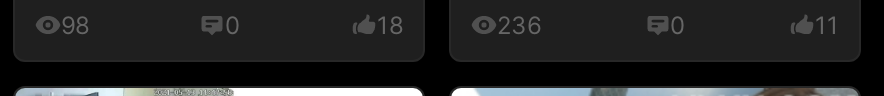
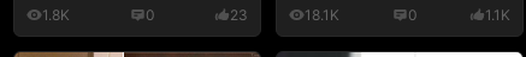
- 98
+ 1.8K

- 18
+ 23

- 236
+ 18.1K

- 11
+ 1.1K
